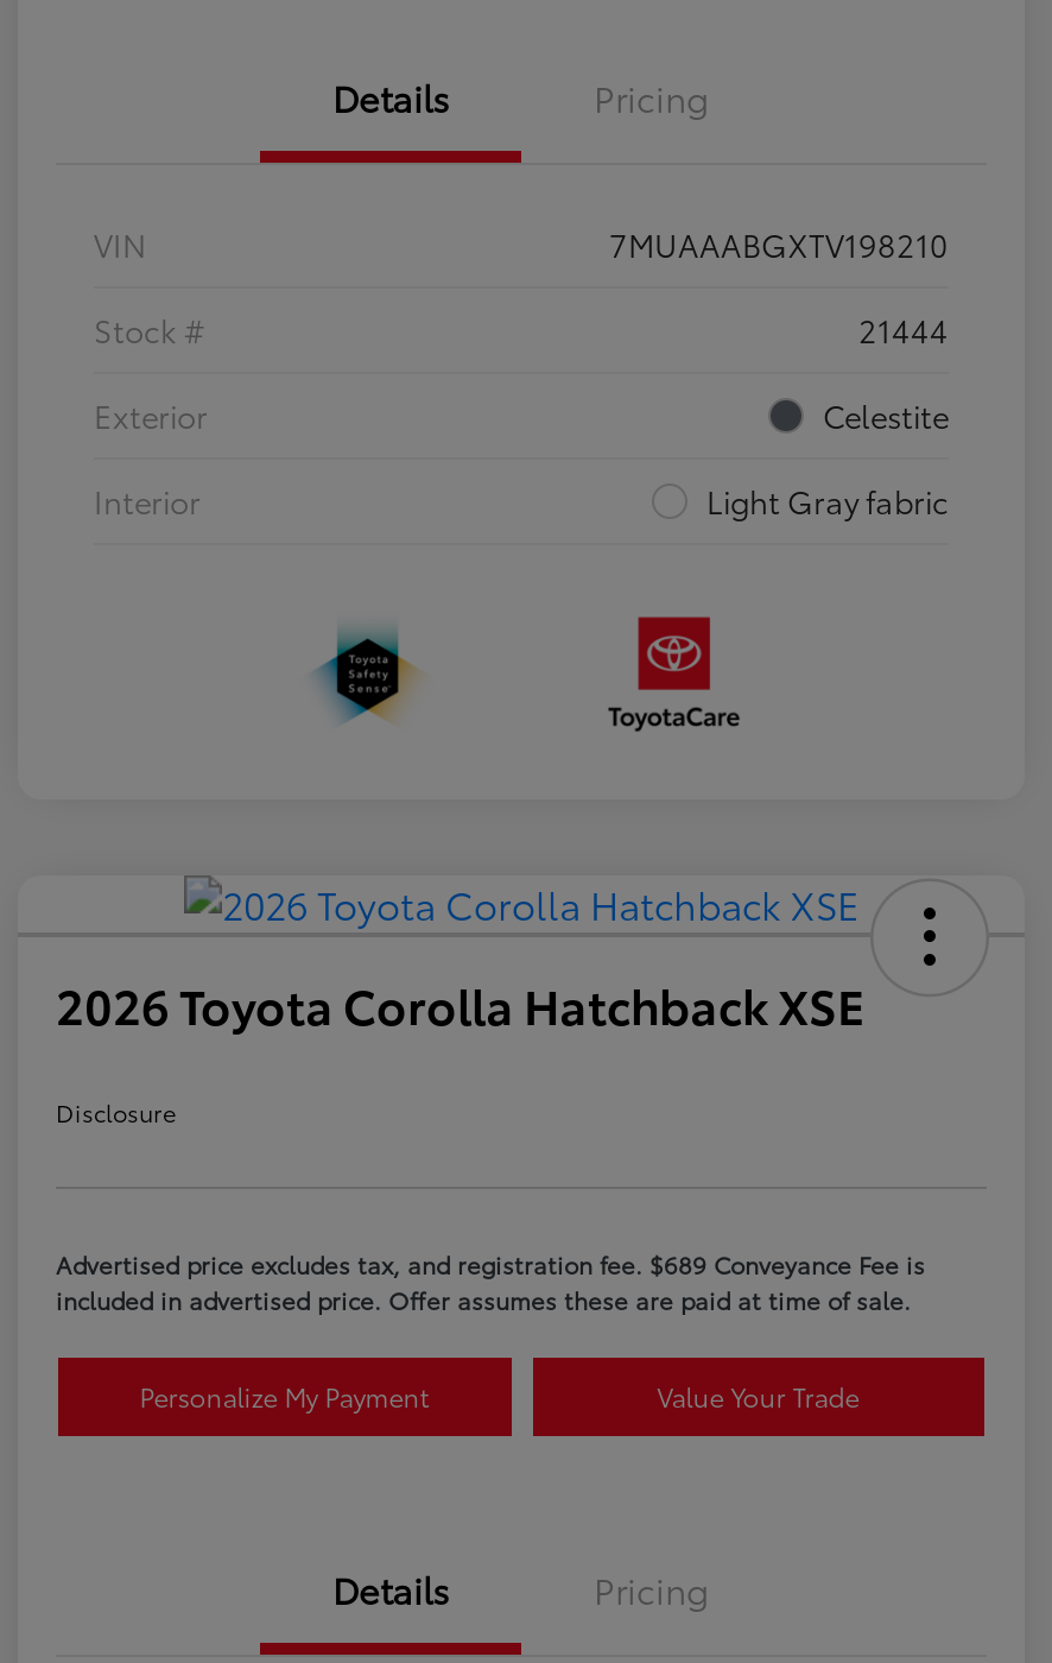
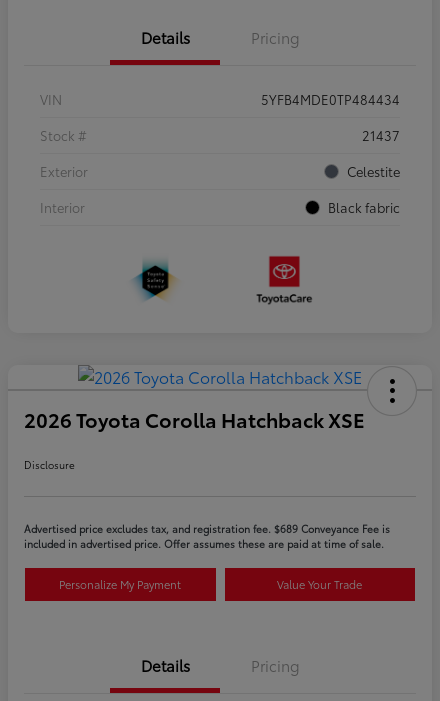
- 7MUAAABGXTV198210
+ 5YFB4MDE0TP484434

- 21444
+ 21437

- Light Gray fabric
+ Black fabric
